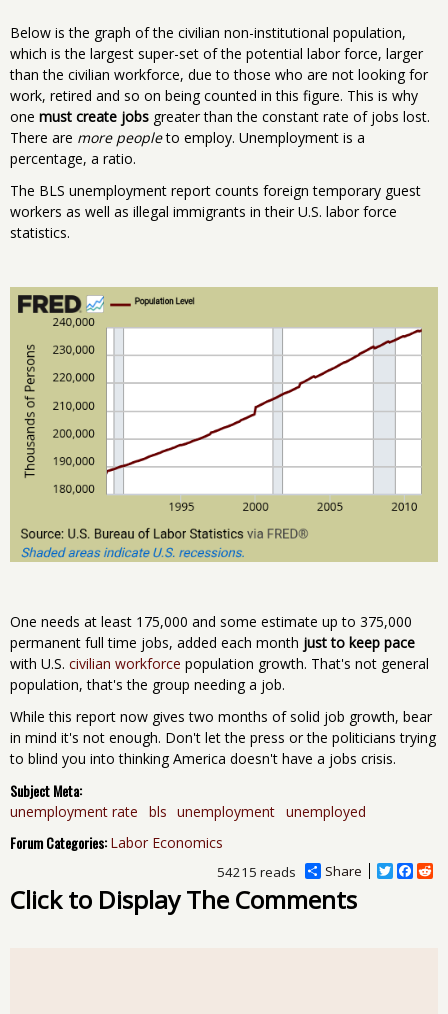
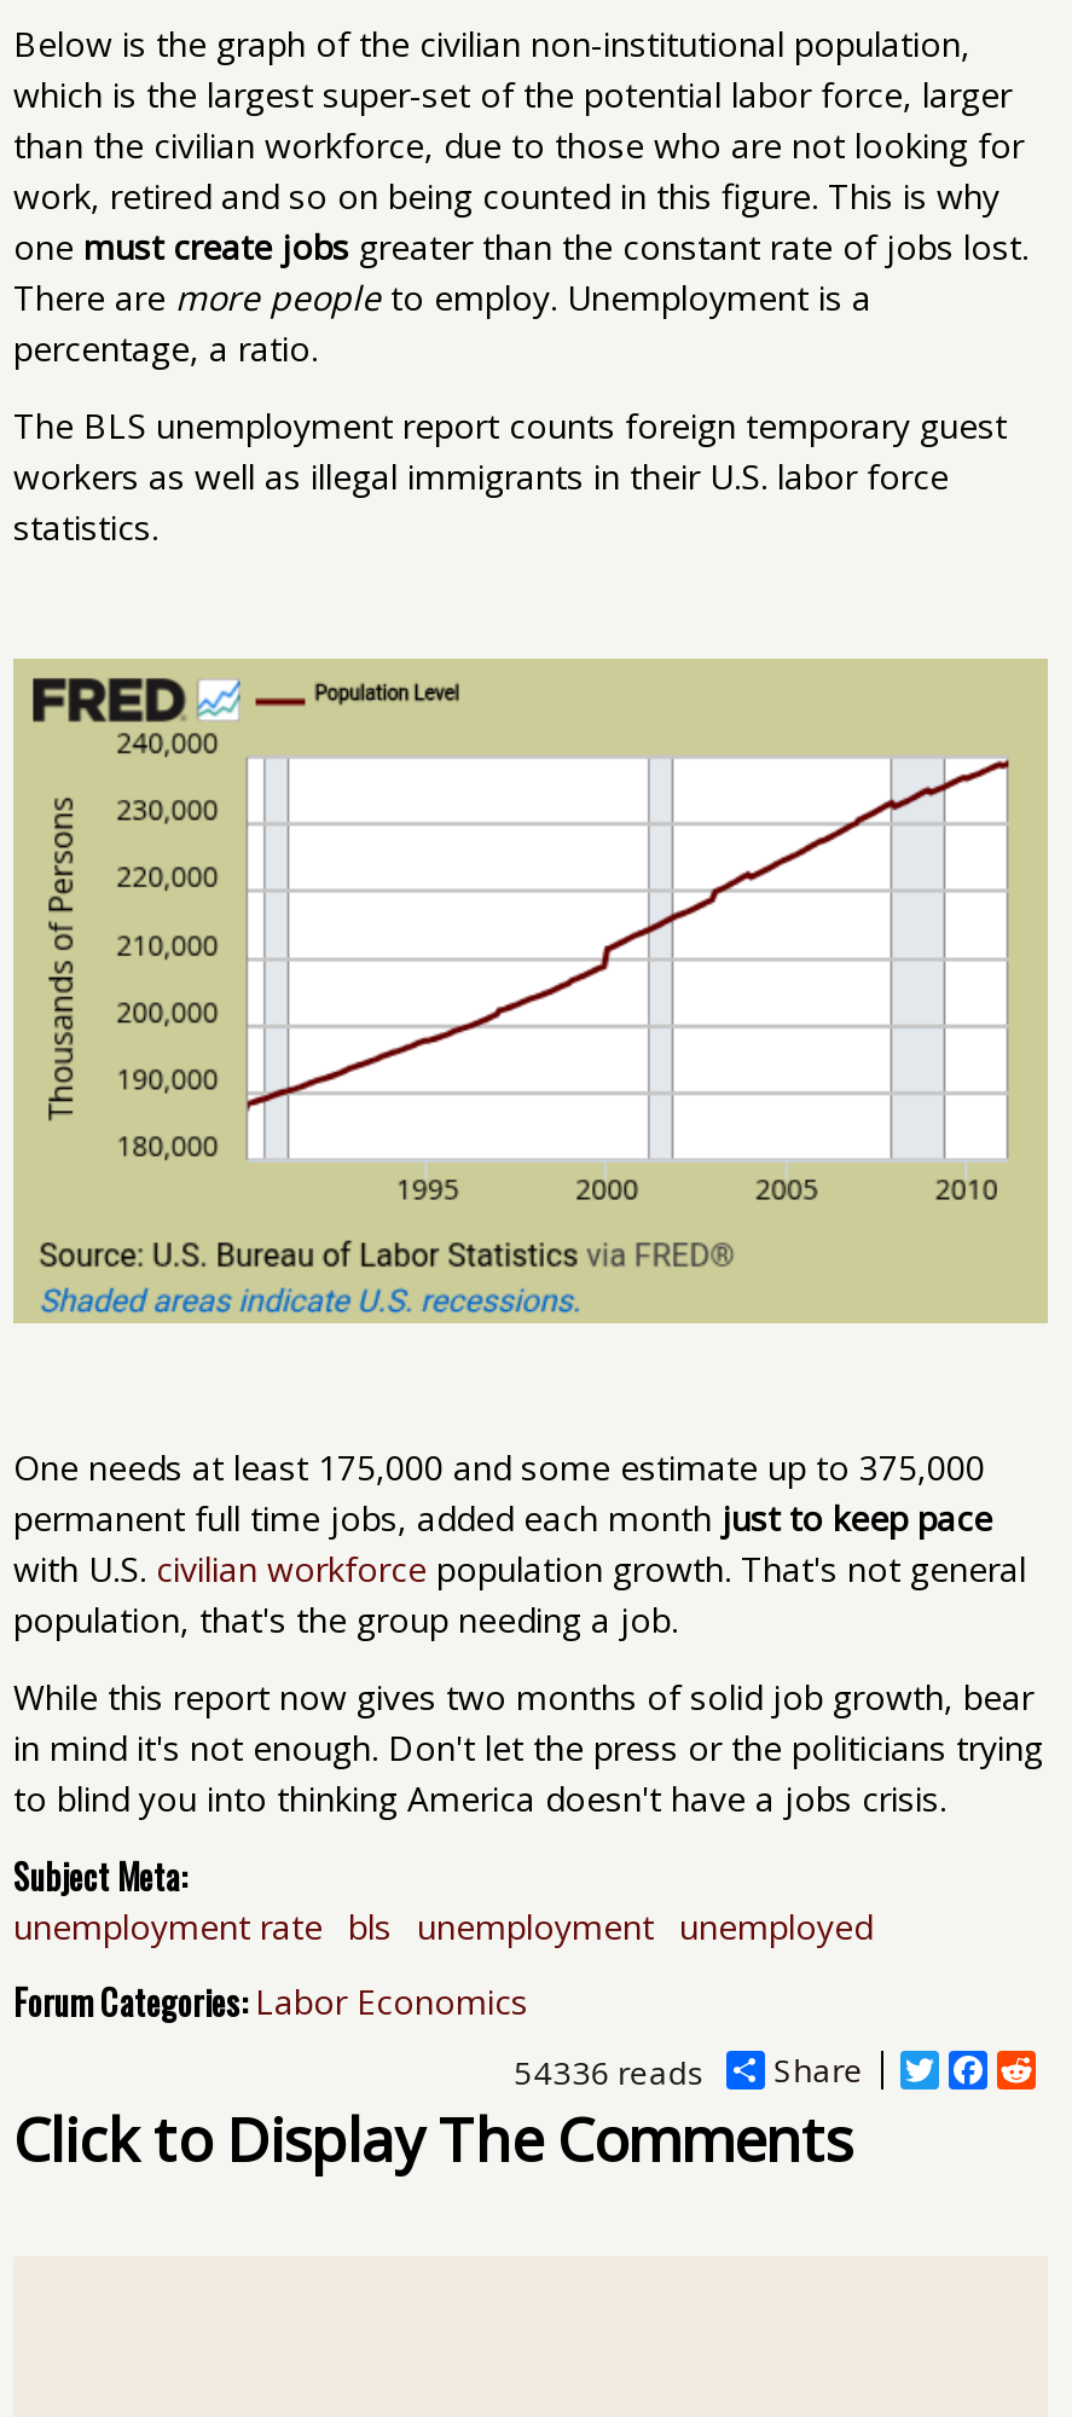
- 54215 reads
+ 54336 reads
